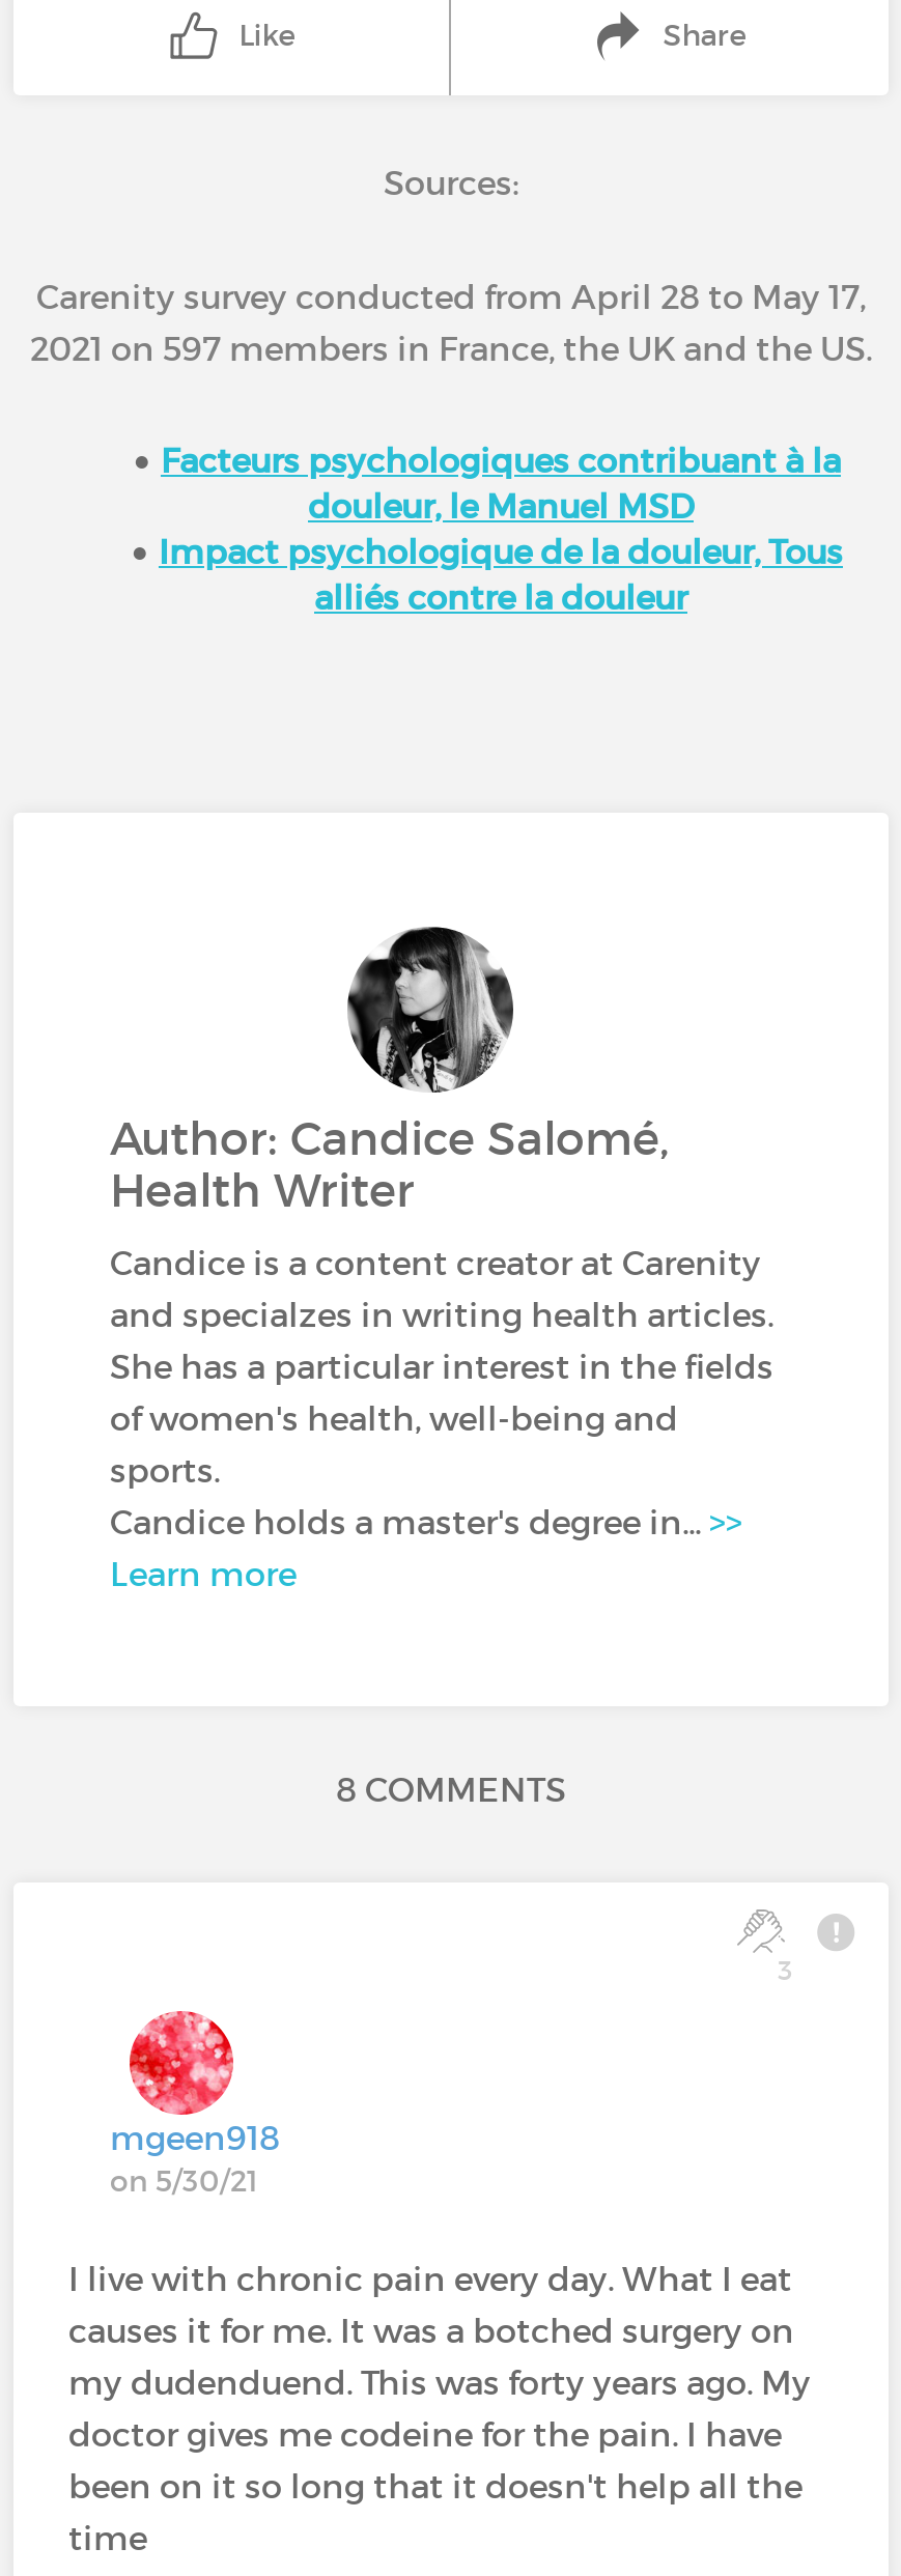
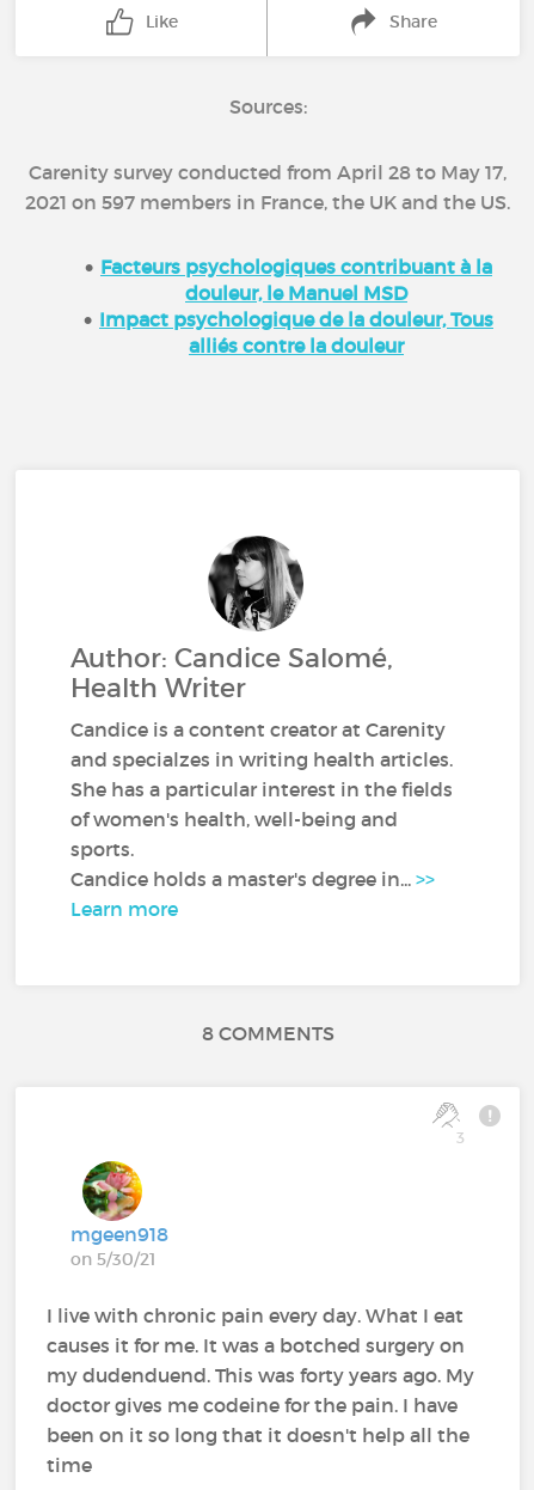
- [image]
+ [image]
